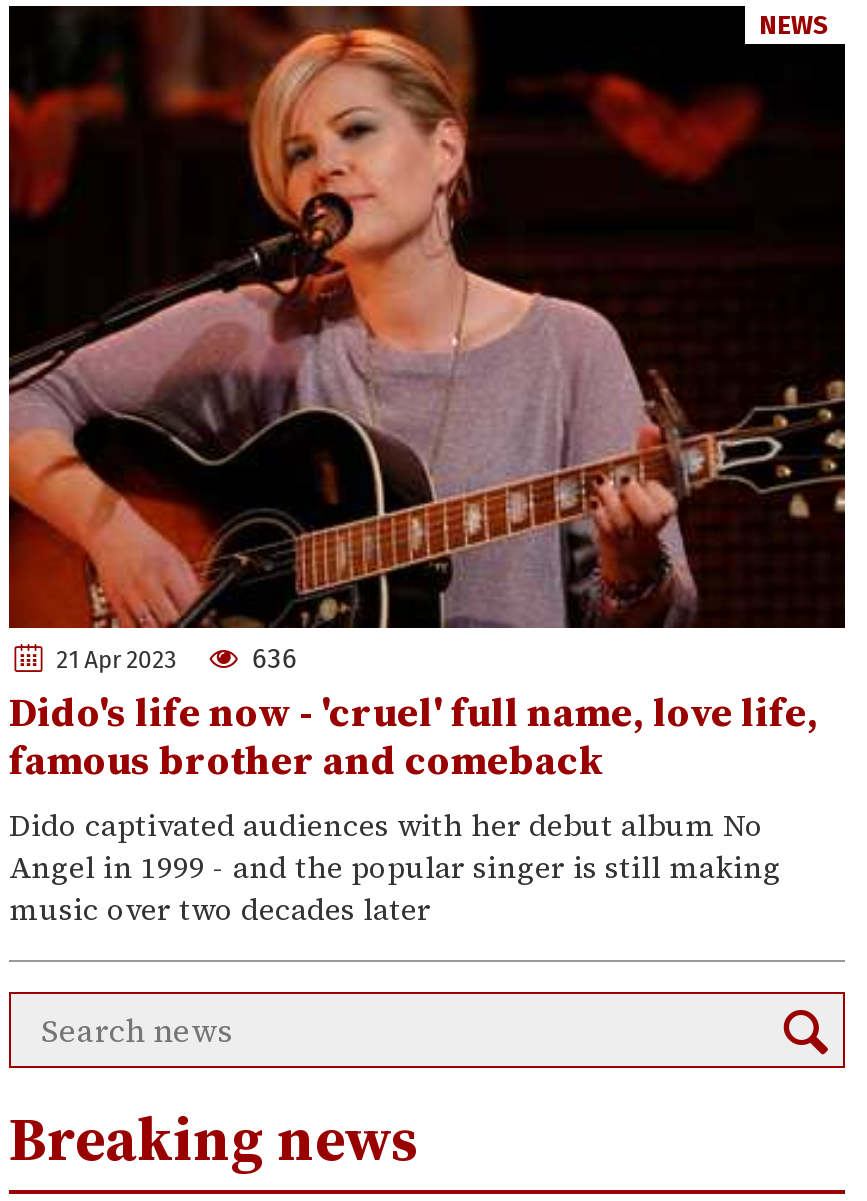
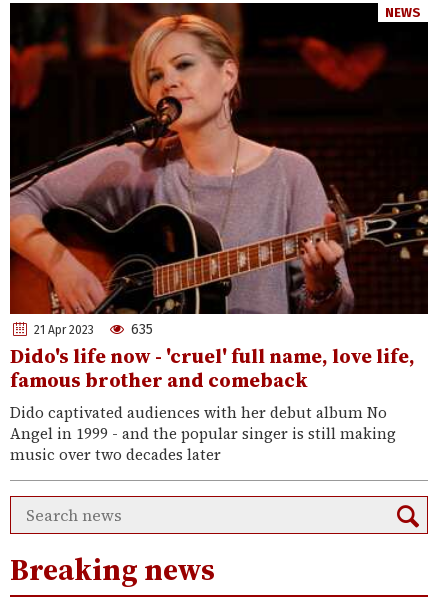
- 636
+ 635
